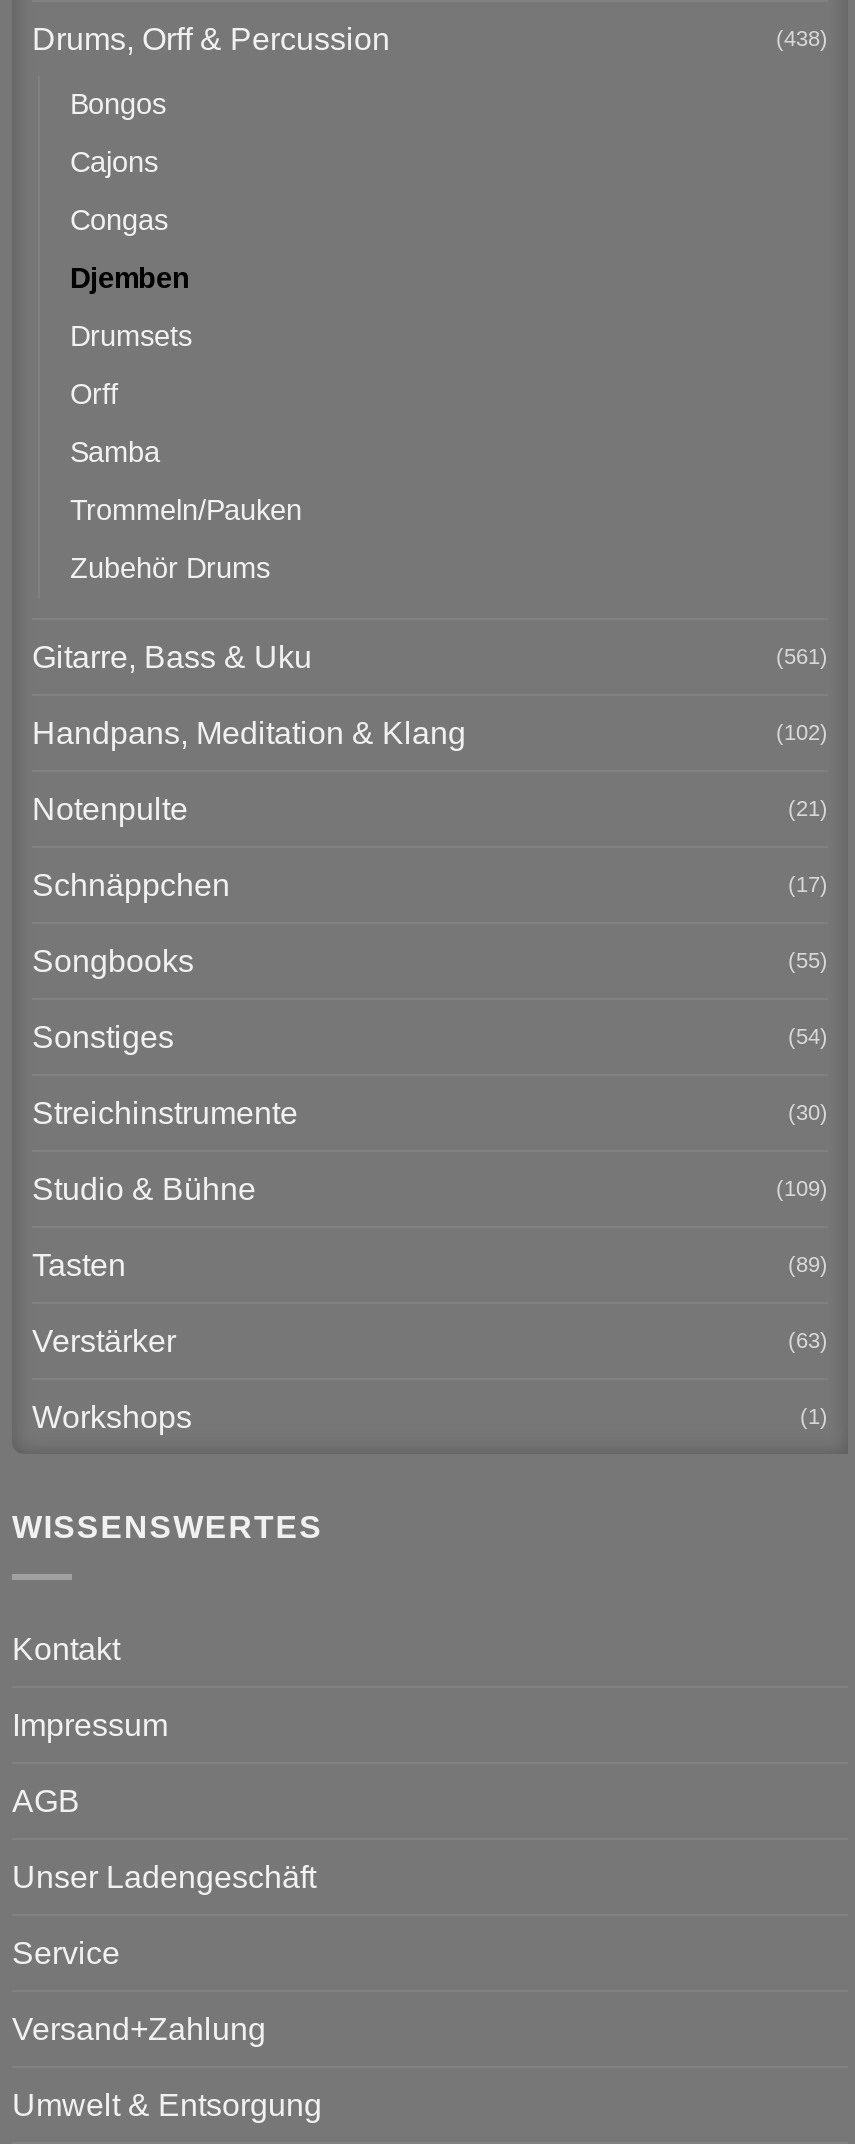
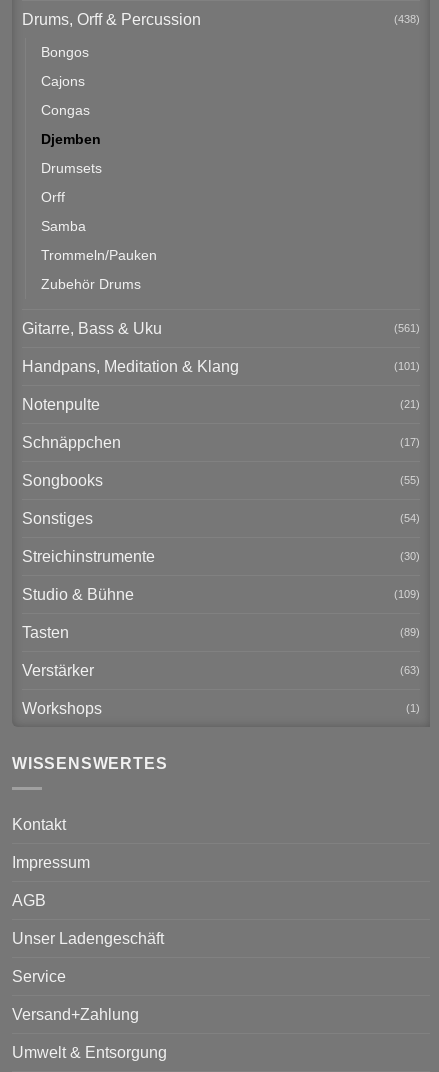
- (102)
+ (101)
